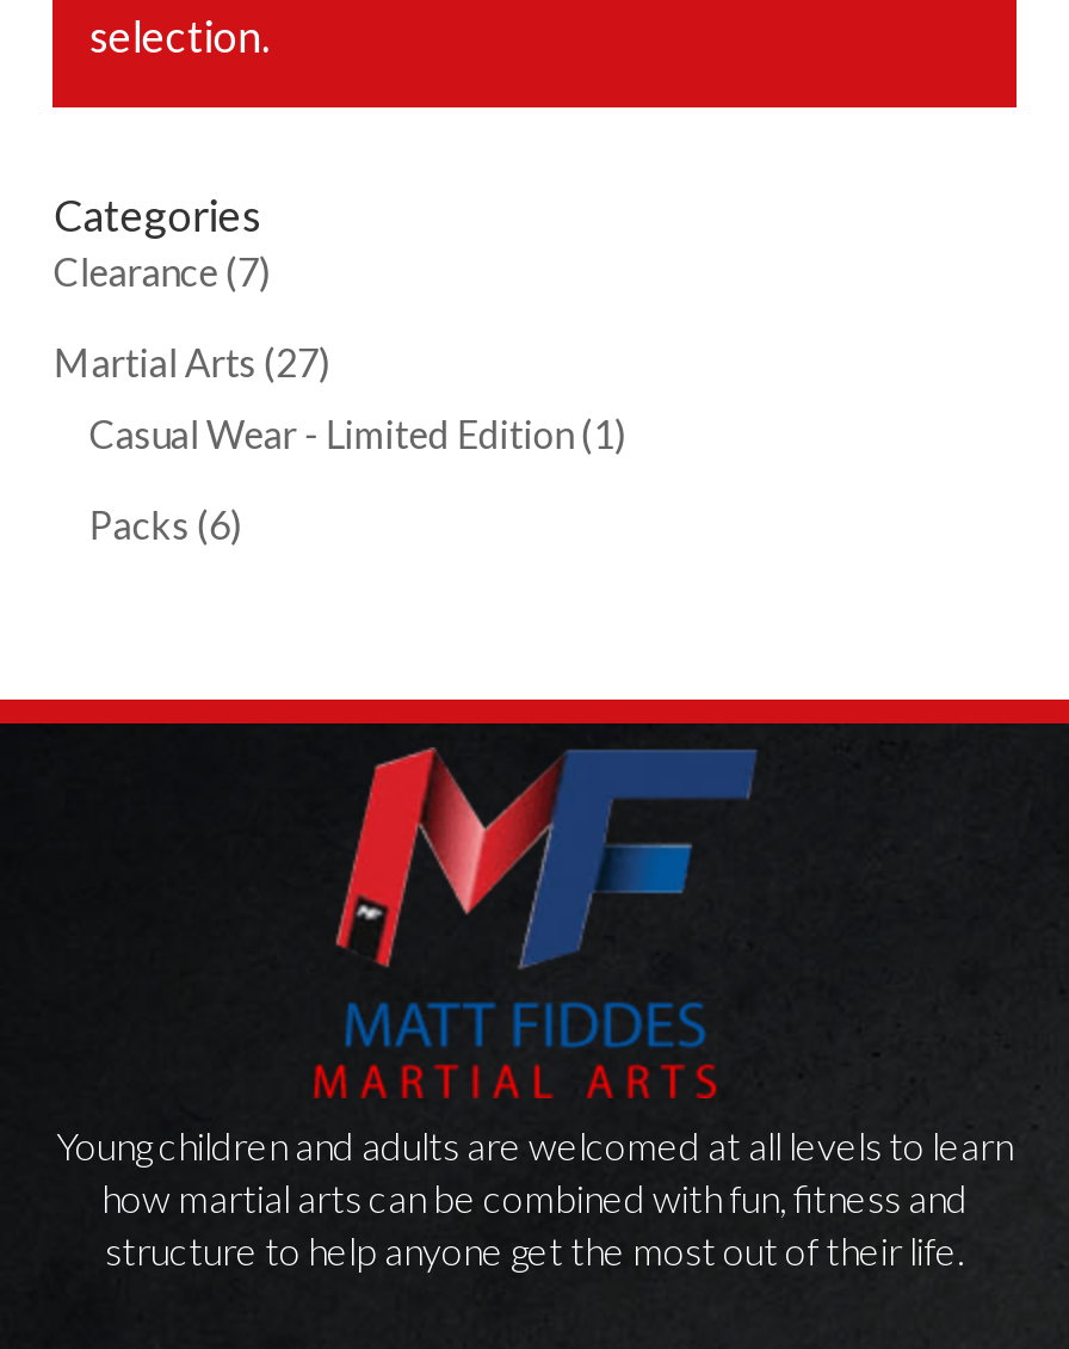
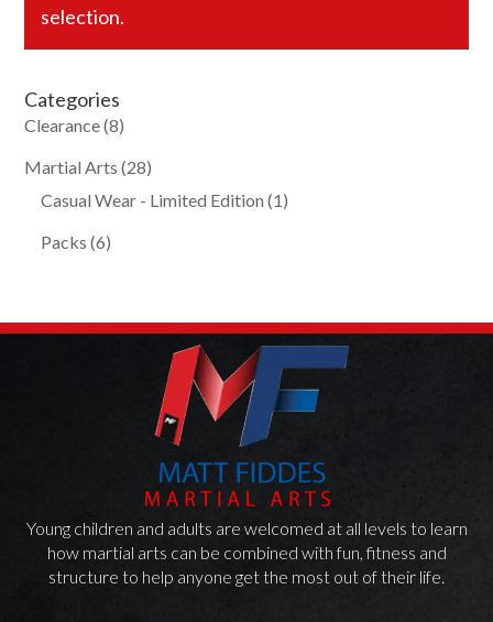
- Clearance (7)
+ Clearance (8)

- Martial Arts (27)
+ Martial Arts (28)
